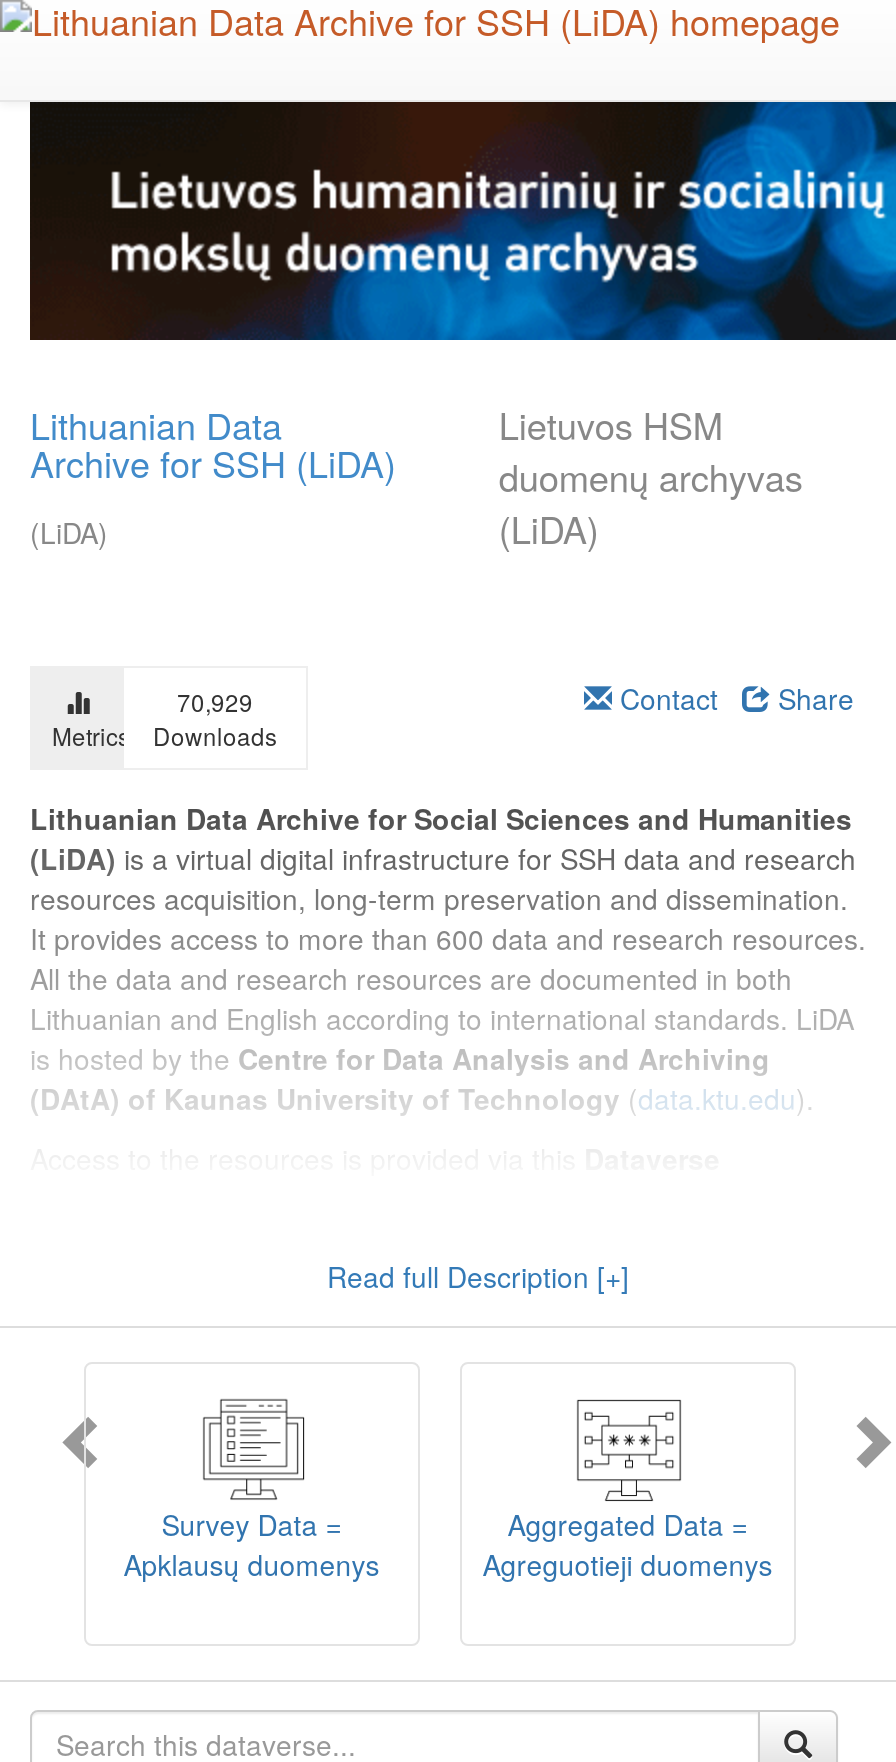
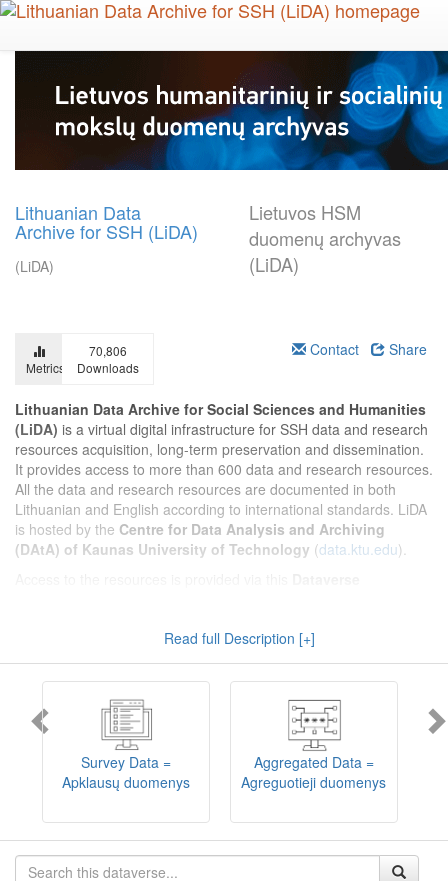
- 70,929
+ 70,806
